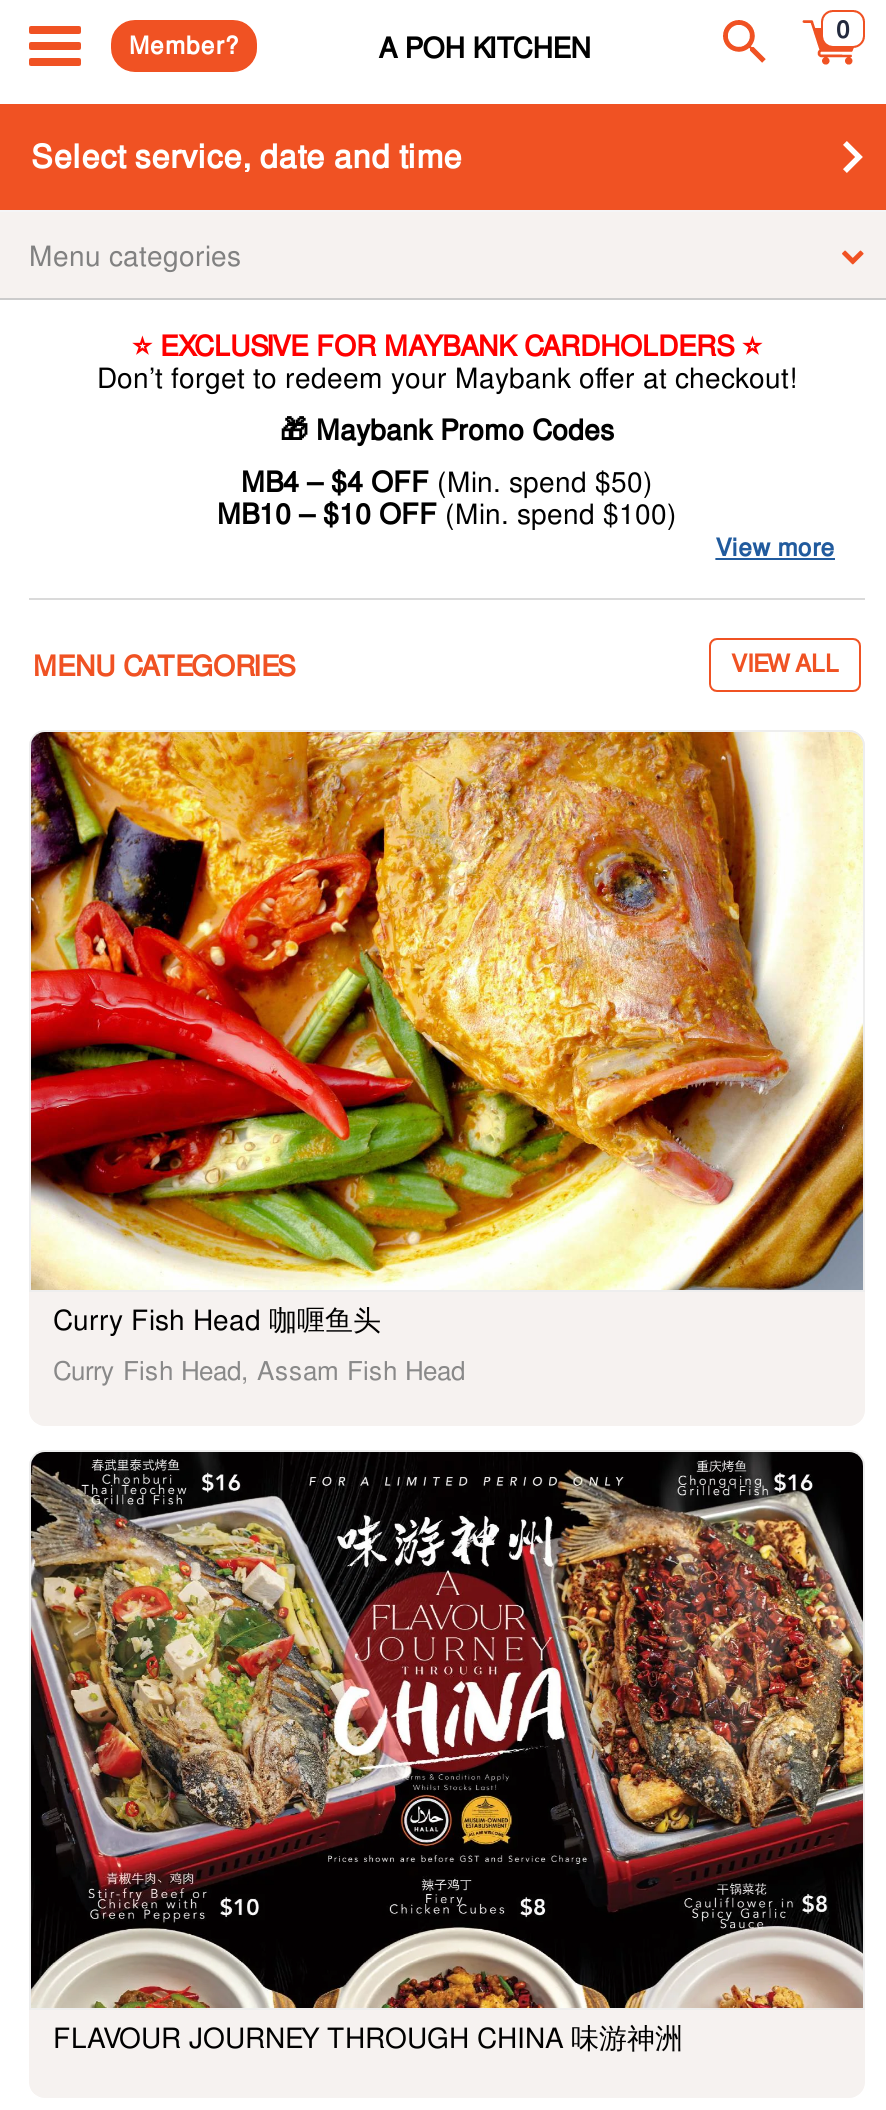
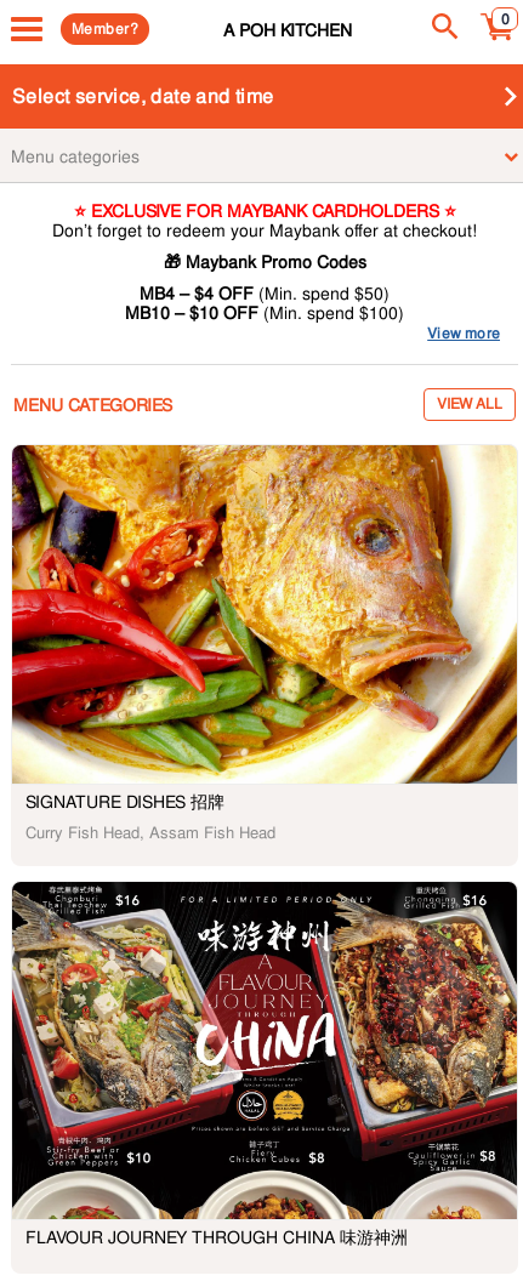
- Curry Fish Head 咖喱鱼头
+ SIGNATURE DISHES 招牌
